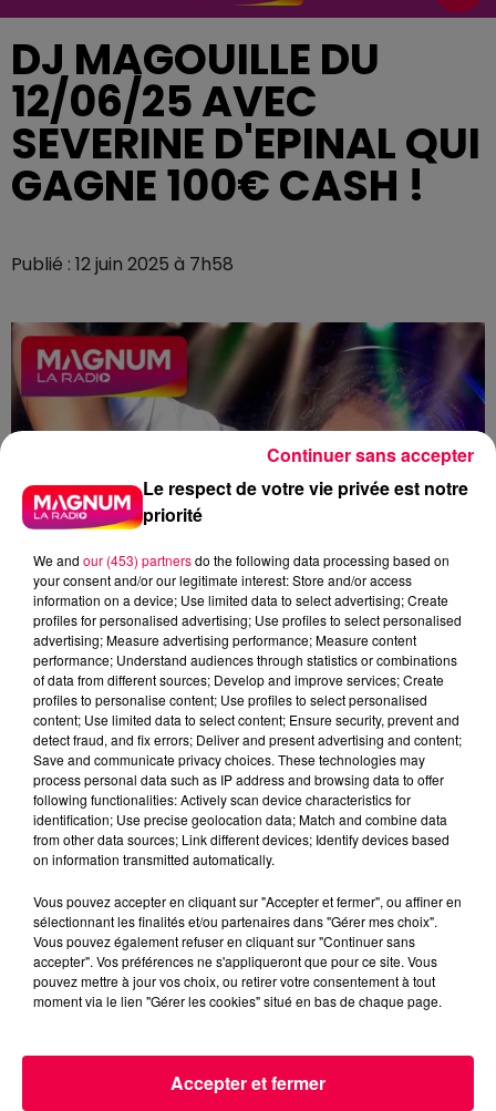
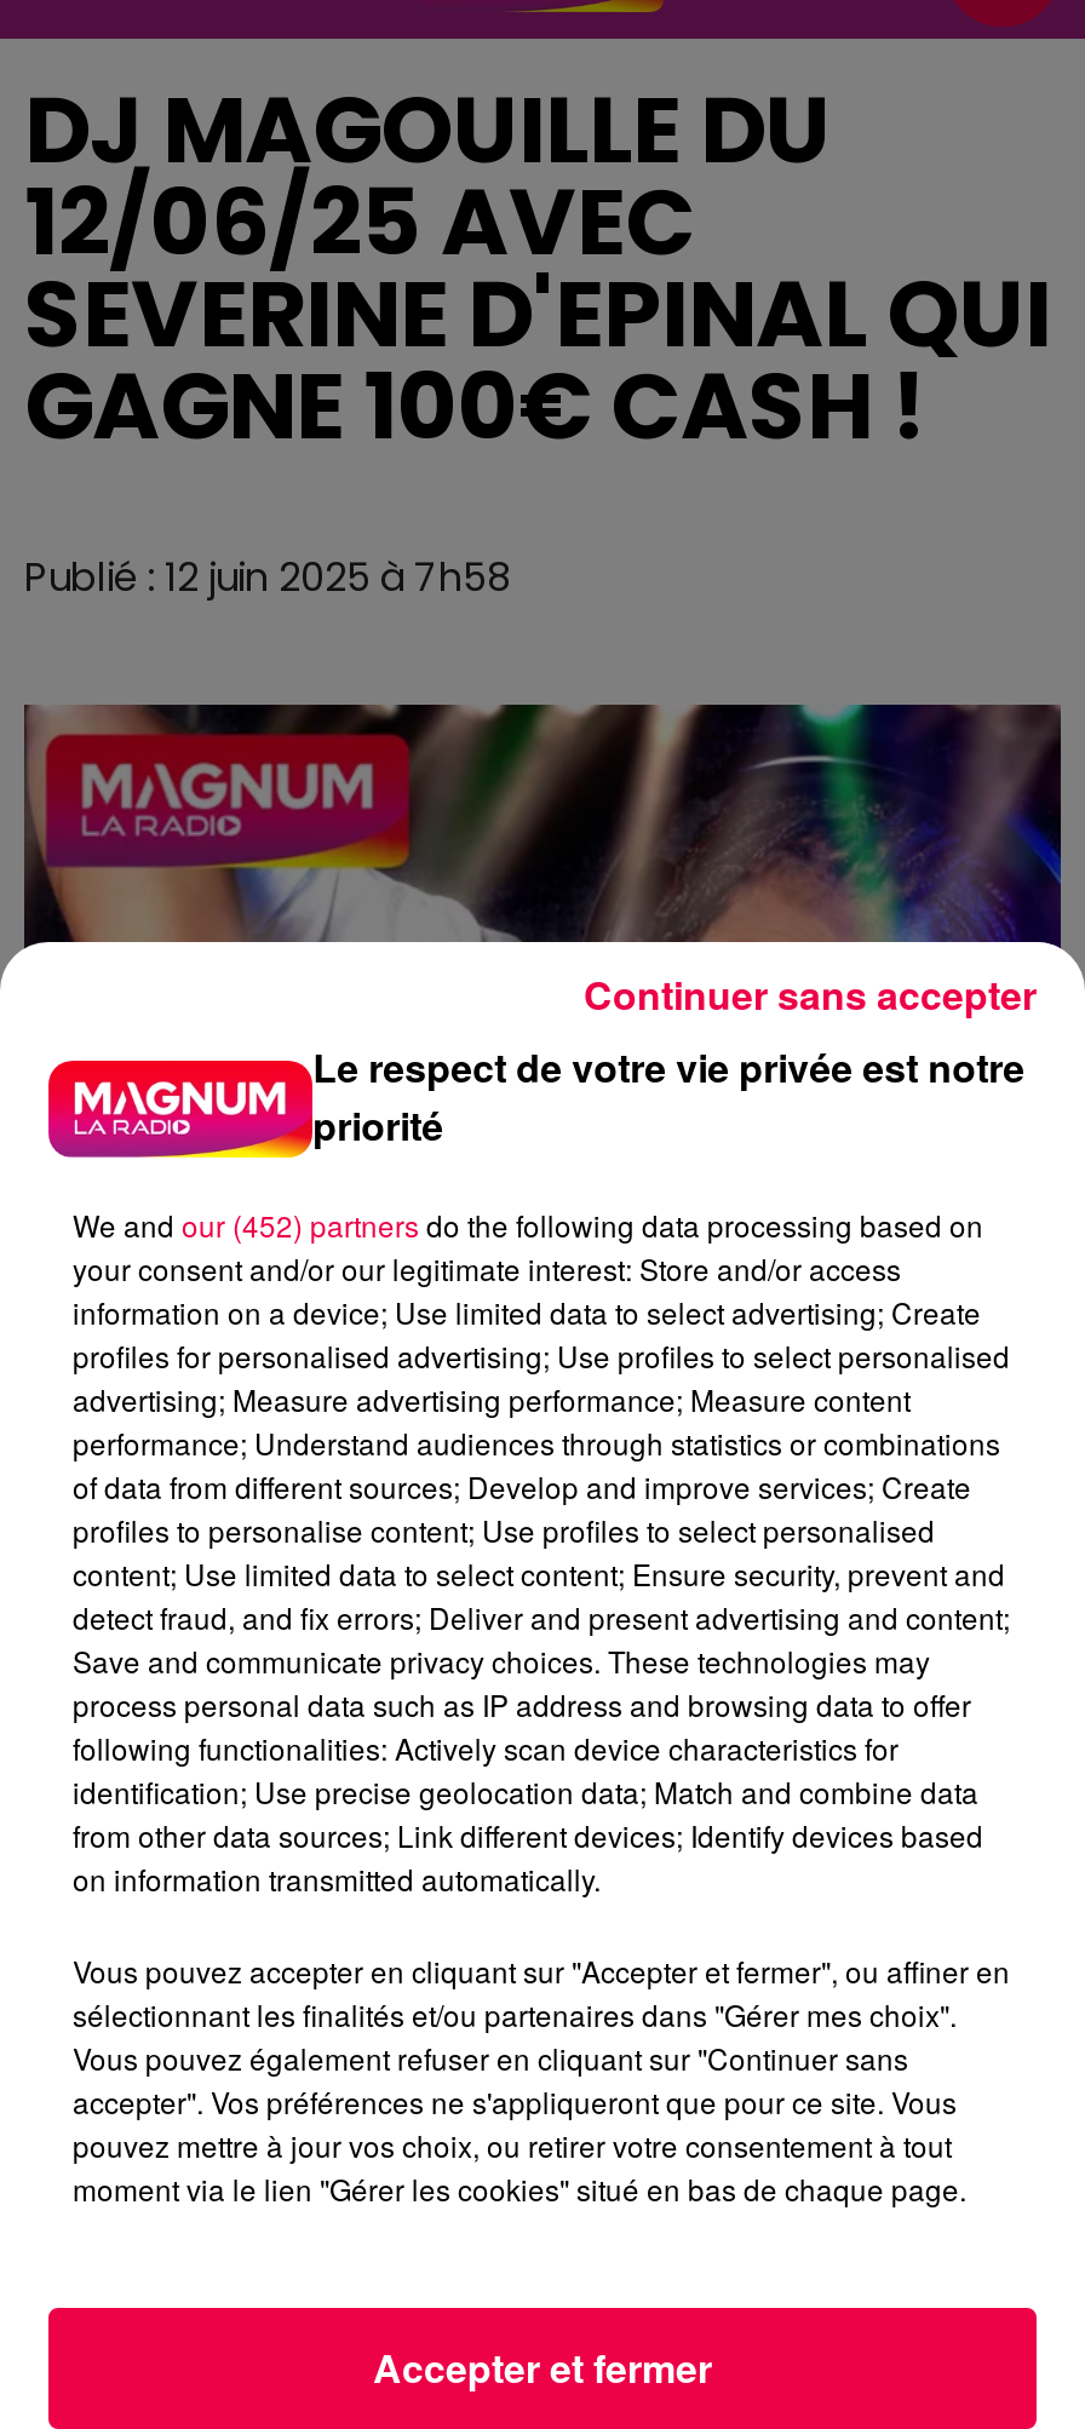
- We and our (453) partners do the following data processing based on
+ We and our (452) partners do the following data processing based on
